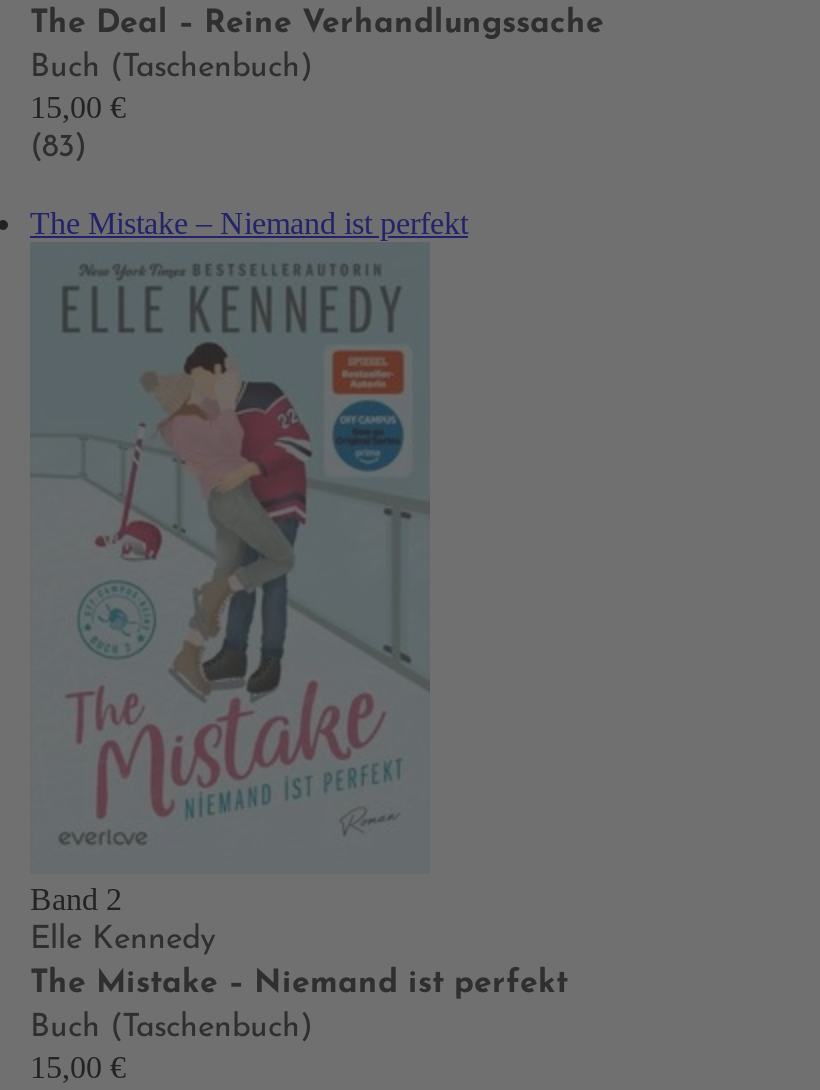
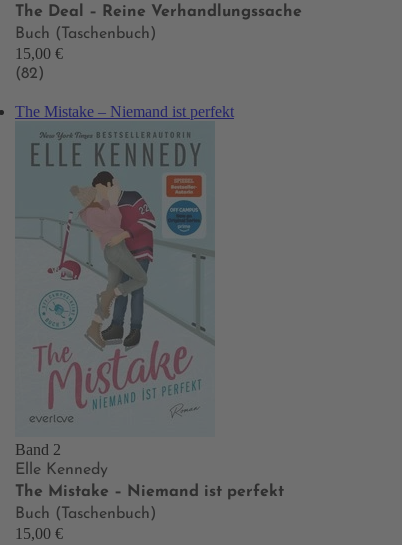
- (83)
+ (82)
